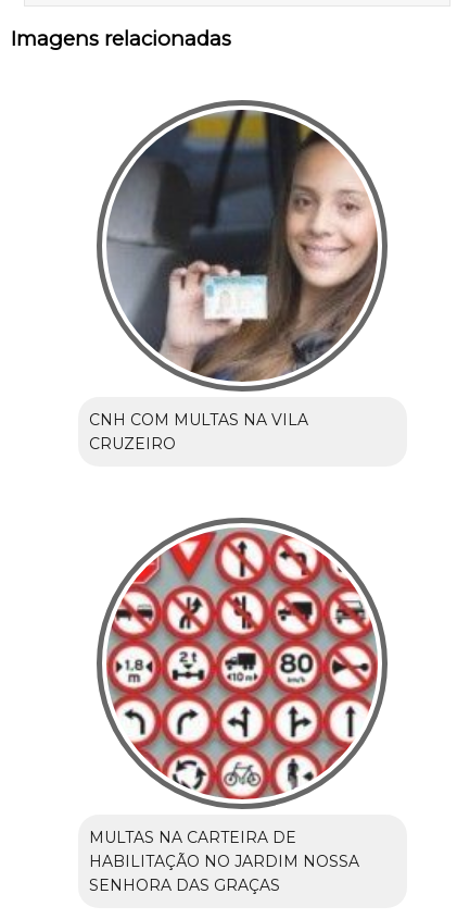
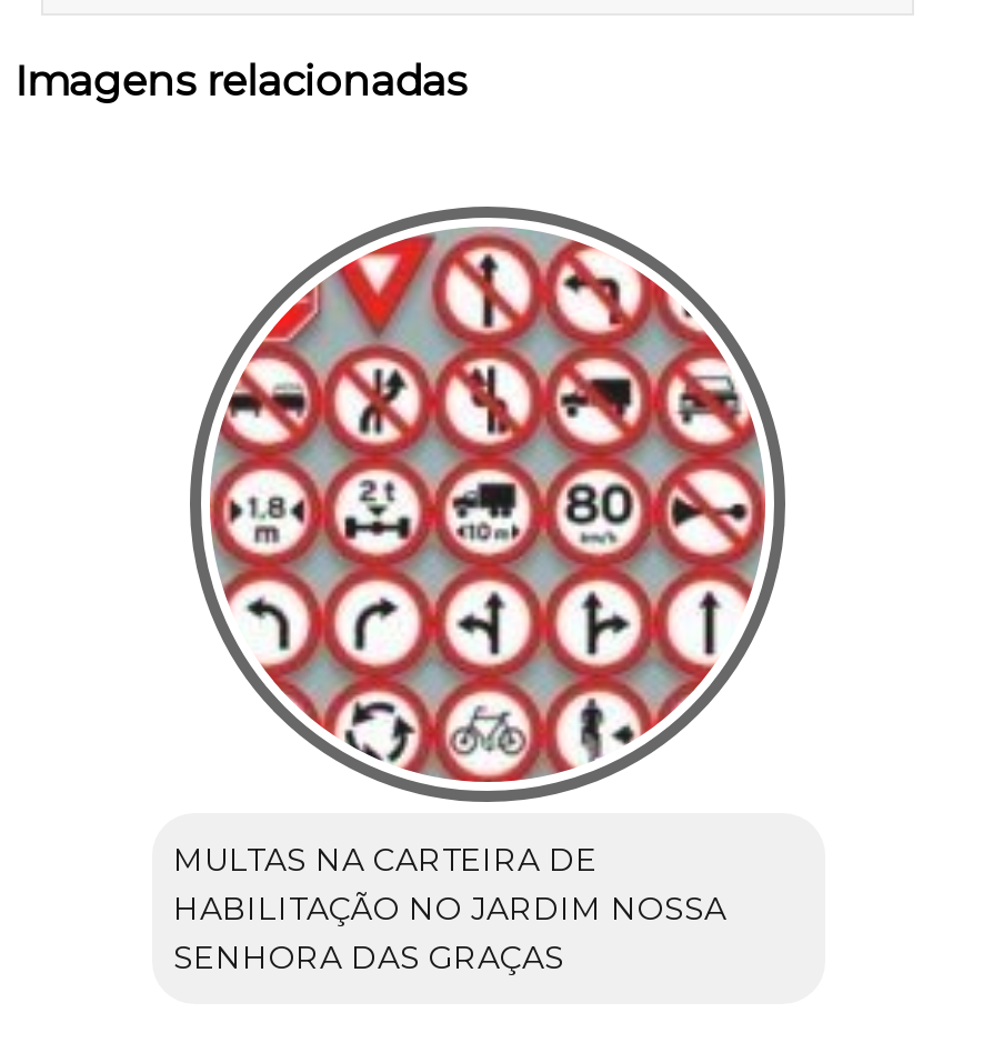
- [image]
- CNH COM MULTAS NA VILA
- CRUZEIRO
